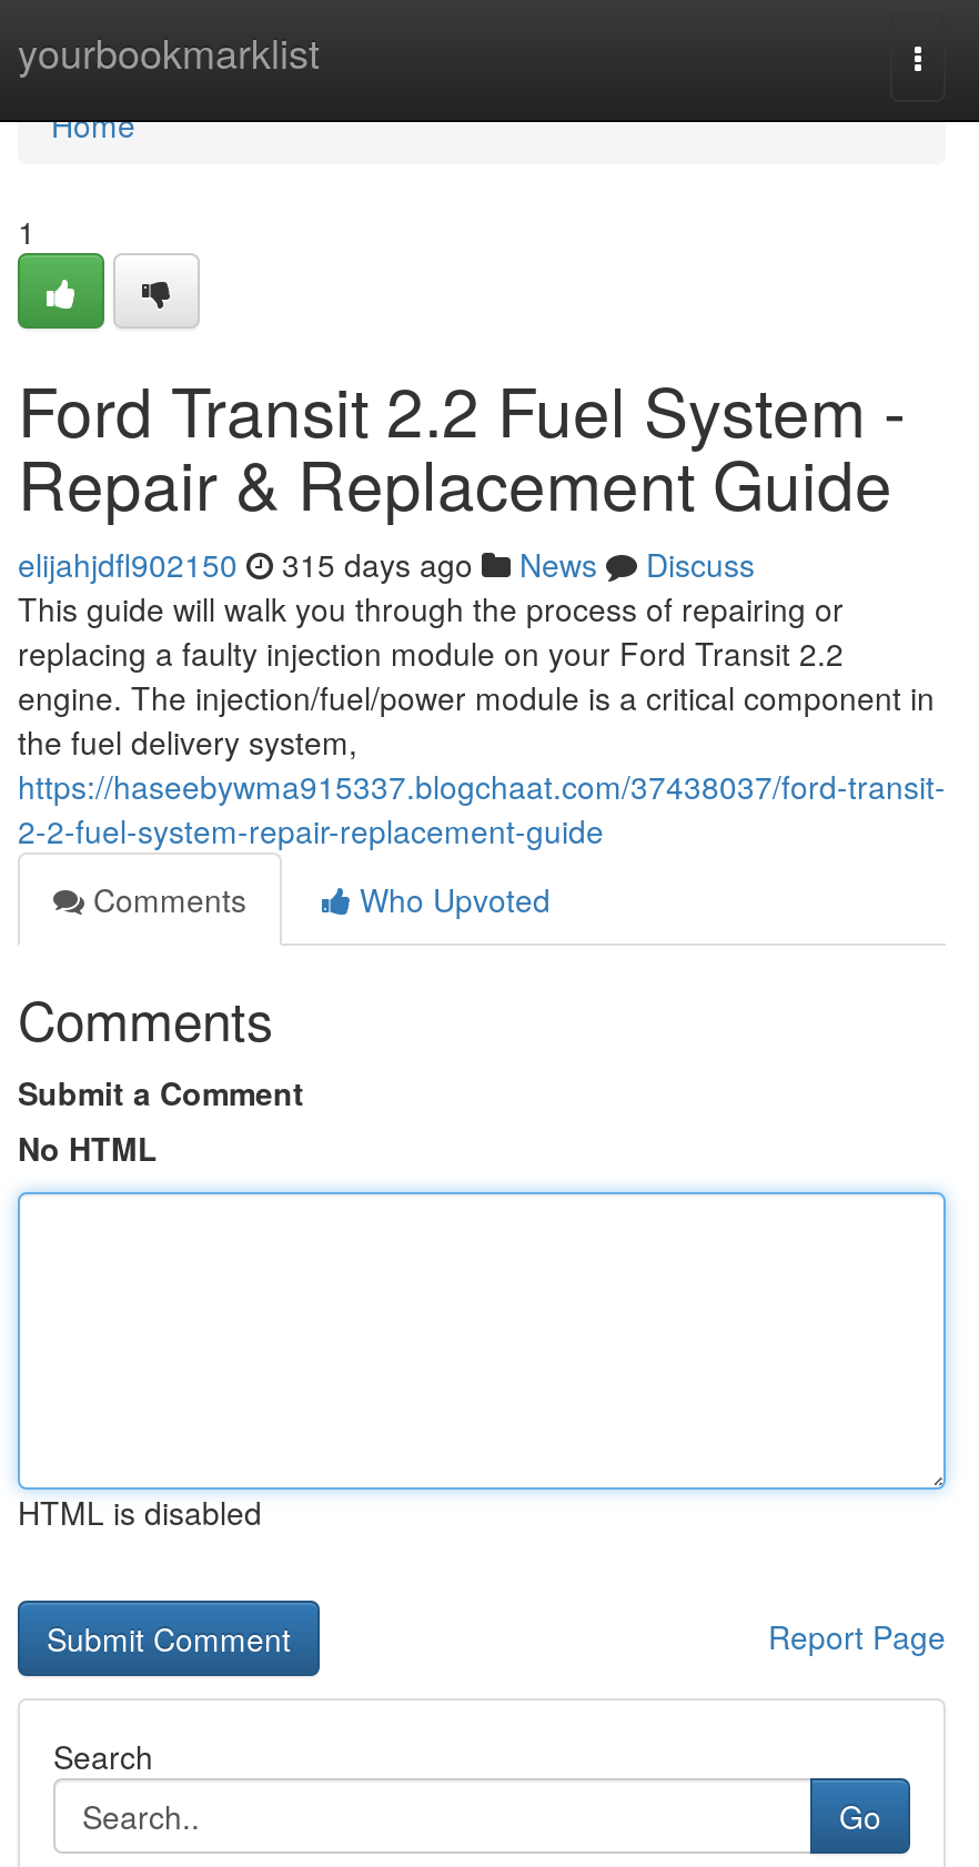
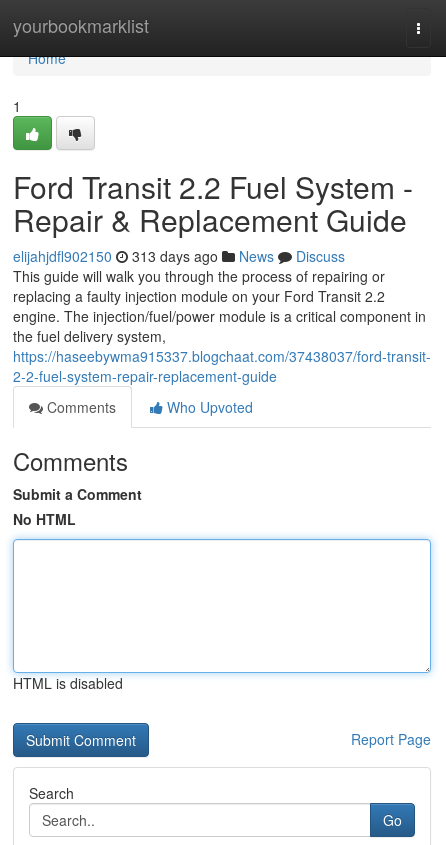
- elijahjdfl902150 315 days ago News Discuss
+ elijahjdfl902150 313 days ago News Discuss
